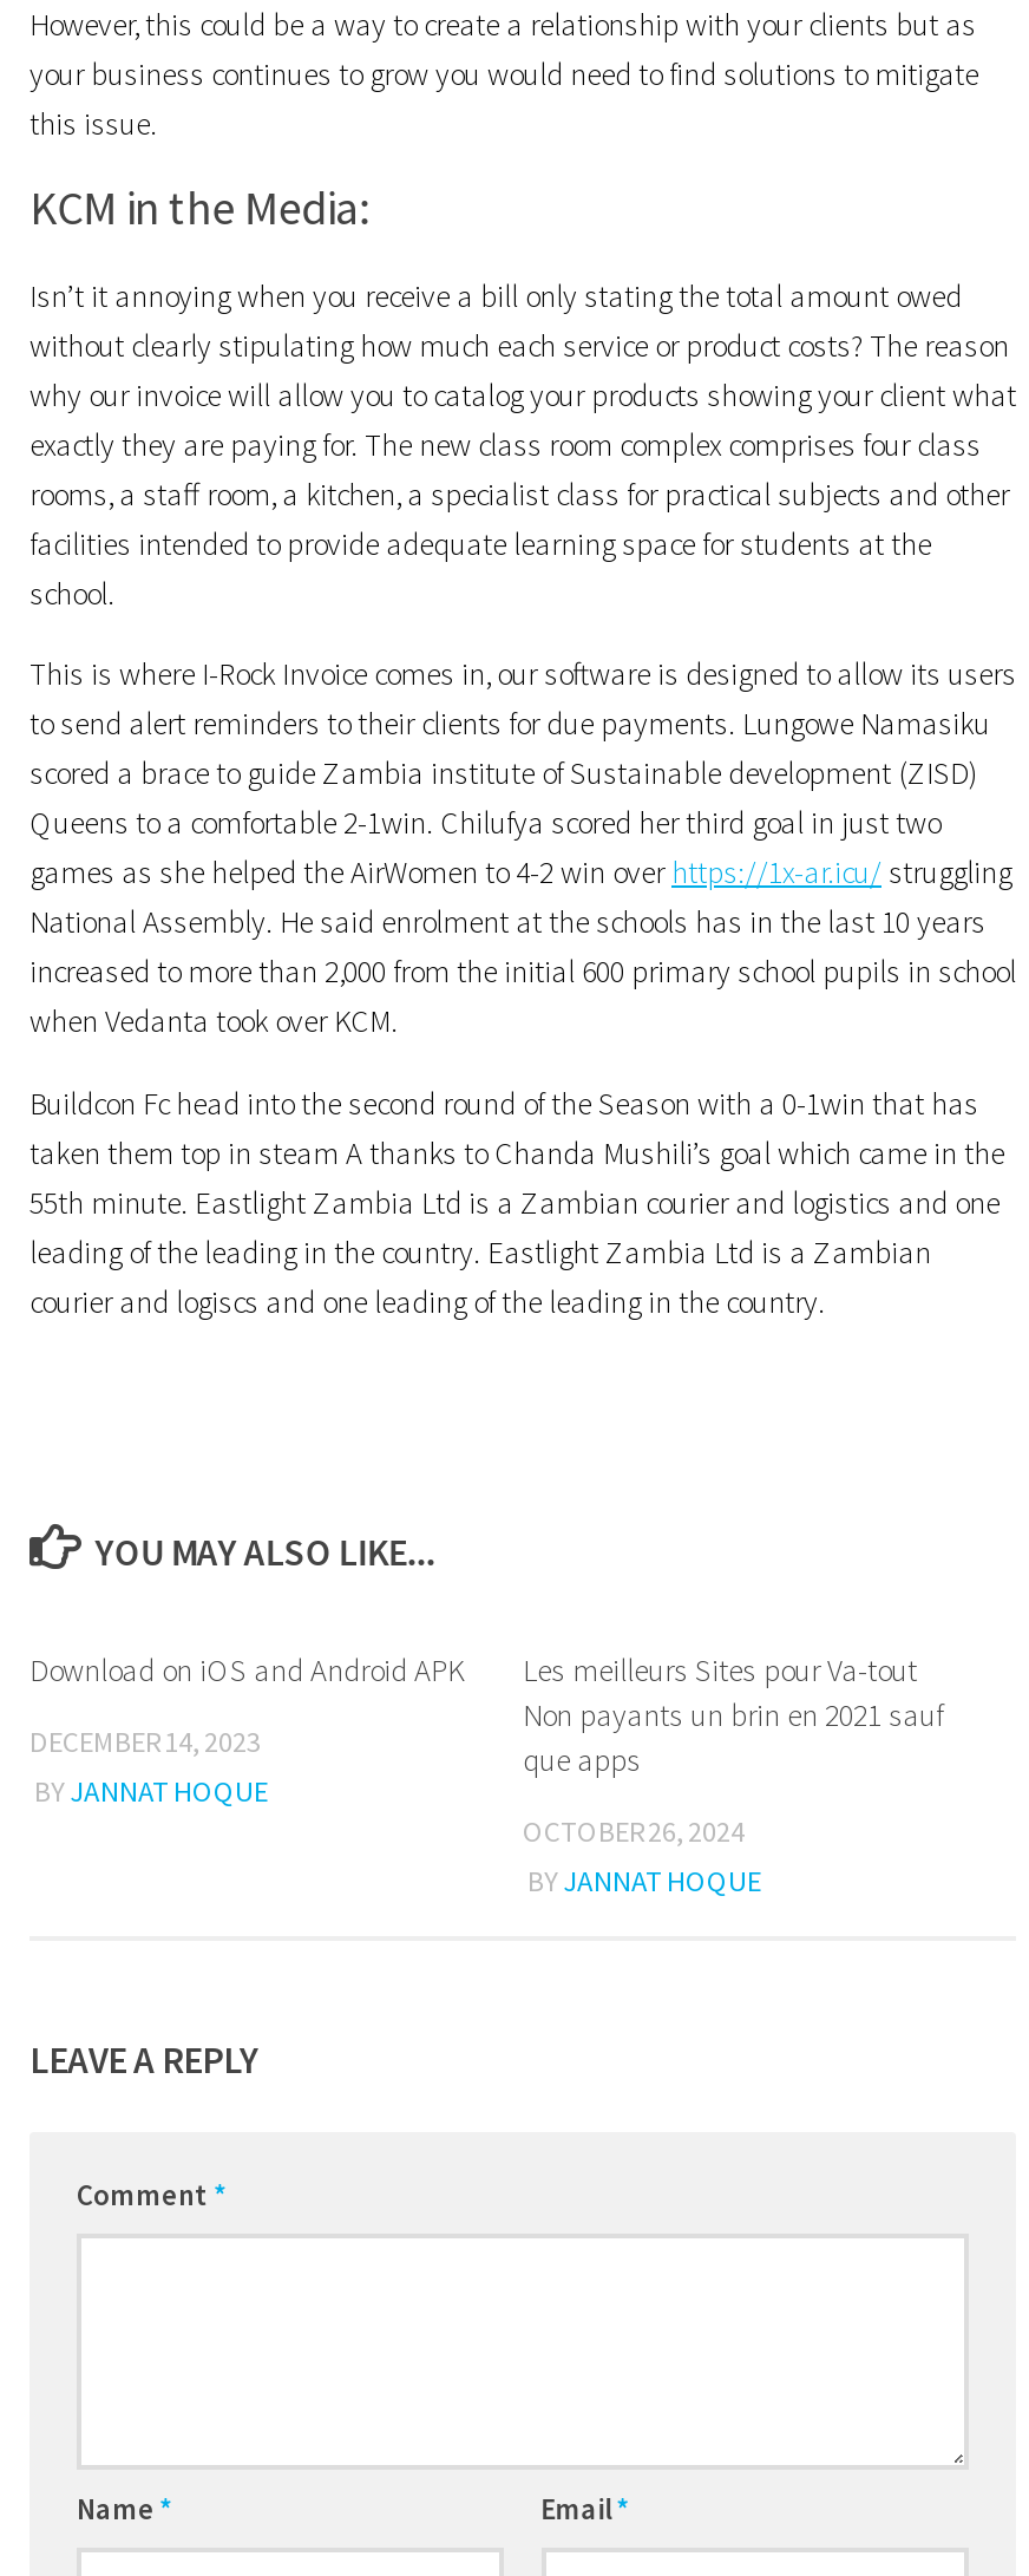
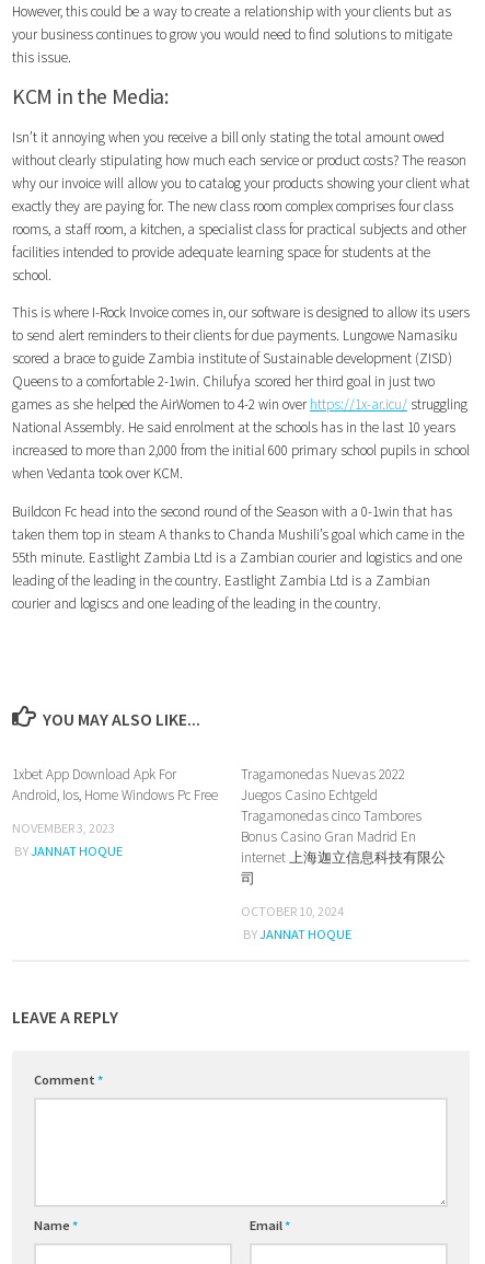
- Download on iOS and Android APK
+ 1xbet App Download Apk For
+ Android, Ios, Home Windows Pc Free

- Les meilleurs Sites pour Va-tout
- Non payants un brin en 2021 sauf
- que apps
+ Tragamonedas Nuevas 2022
+ Juegos Casino Echtgeld
+ Tragamonedas cinco Tambores
+ Bonus Casino Gran Madrid En
+ internet 上海迦立信息科技有限公
+ 司

- DECEMBER 14, 2023
+ NOVEMBER 3, 2023

- OCTOBER 26, 2024
+ OCTOBER 10, 2024
